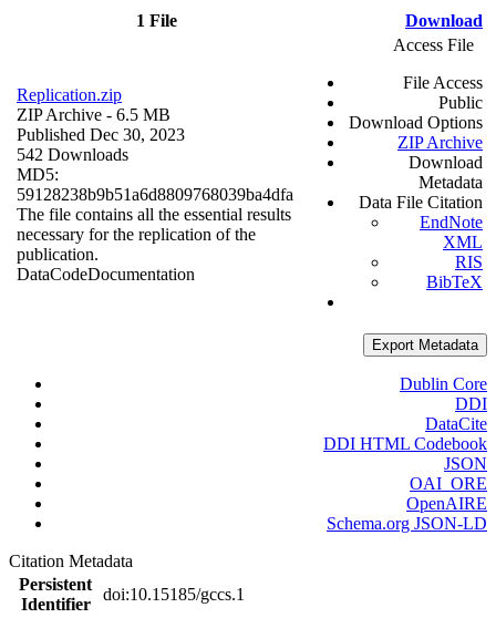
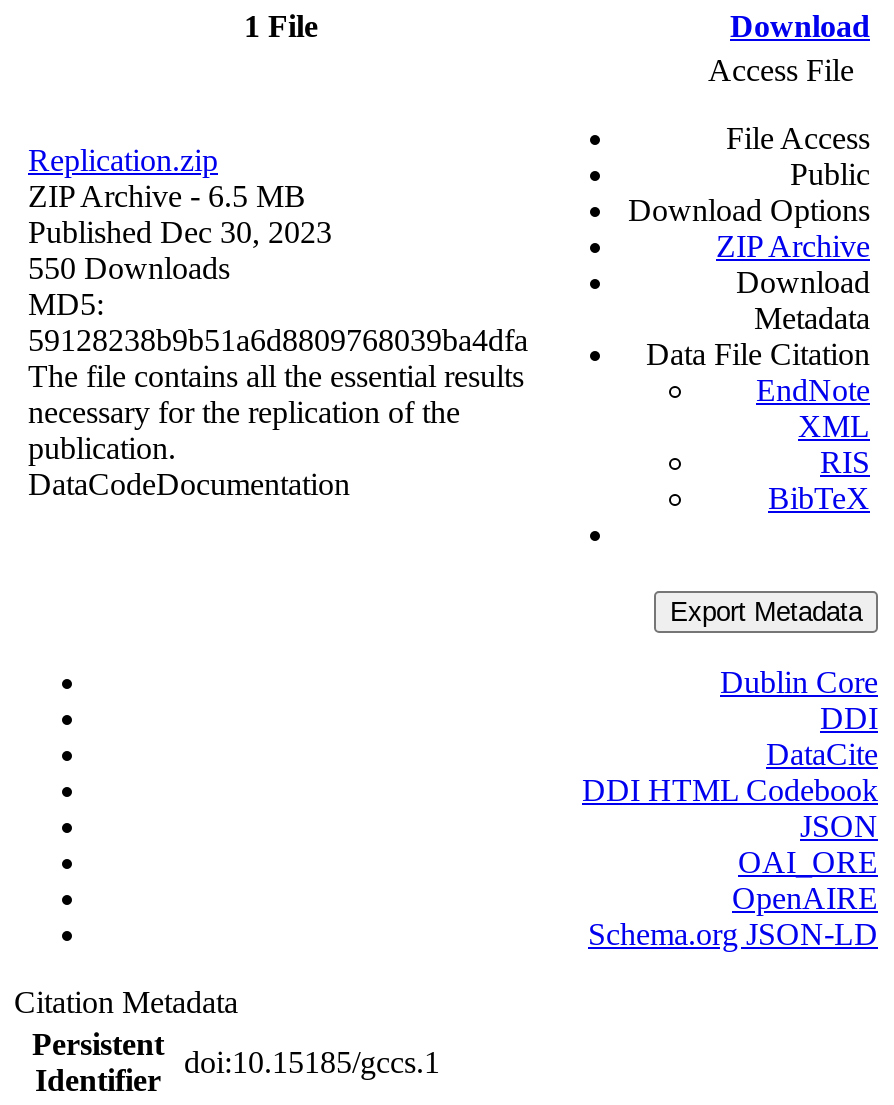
- 542 Downloads
+ 550 Downloads
